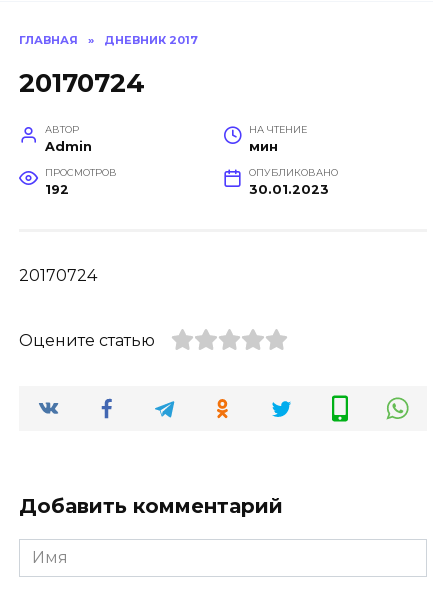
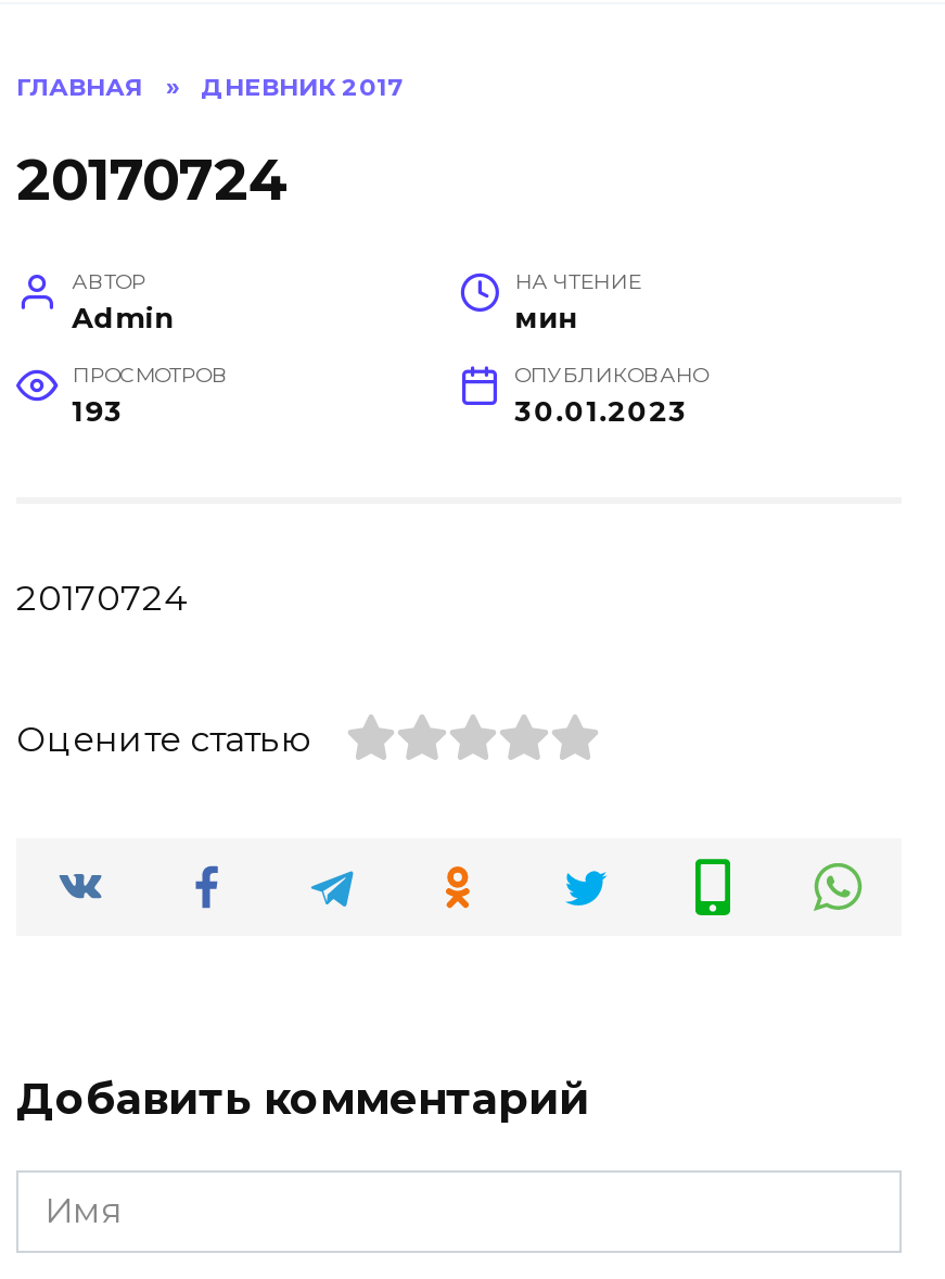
- 192
+ 193
